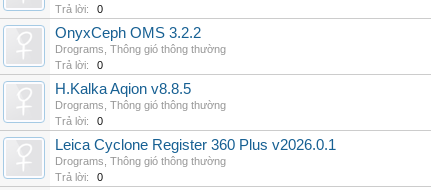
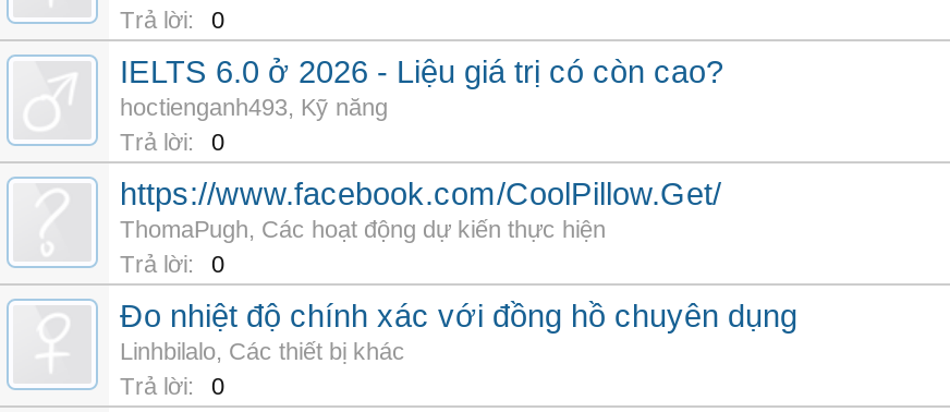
- OnyxCeph OMS 3.2.2
- Drograms, Thông gió thông thường
+ IELTS 6.0 ở 2026 - Liệu giá trị có còn cao?
+ hoctienganh493, Kỹ năng

- H.Kalka Aqion v8.8.5
- Drograms, Thông gió thông thường
+ https://www.facebook.com/CoolPillow.Get/
+ ThomaPugh, Các hoạt động dự kiến thực hiện

- Leica Cyclone Register 360 Plus v2026.0.1
- Drograms, Thông gió thông thường
+ Đo nhiệt độ chính xác với đồng hồ chuyên dụng
+ Linhbilalo, Các thiết bị khác
